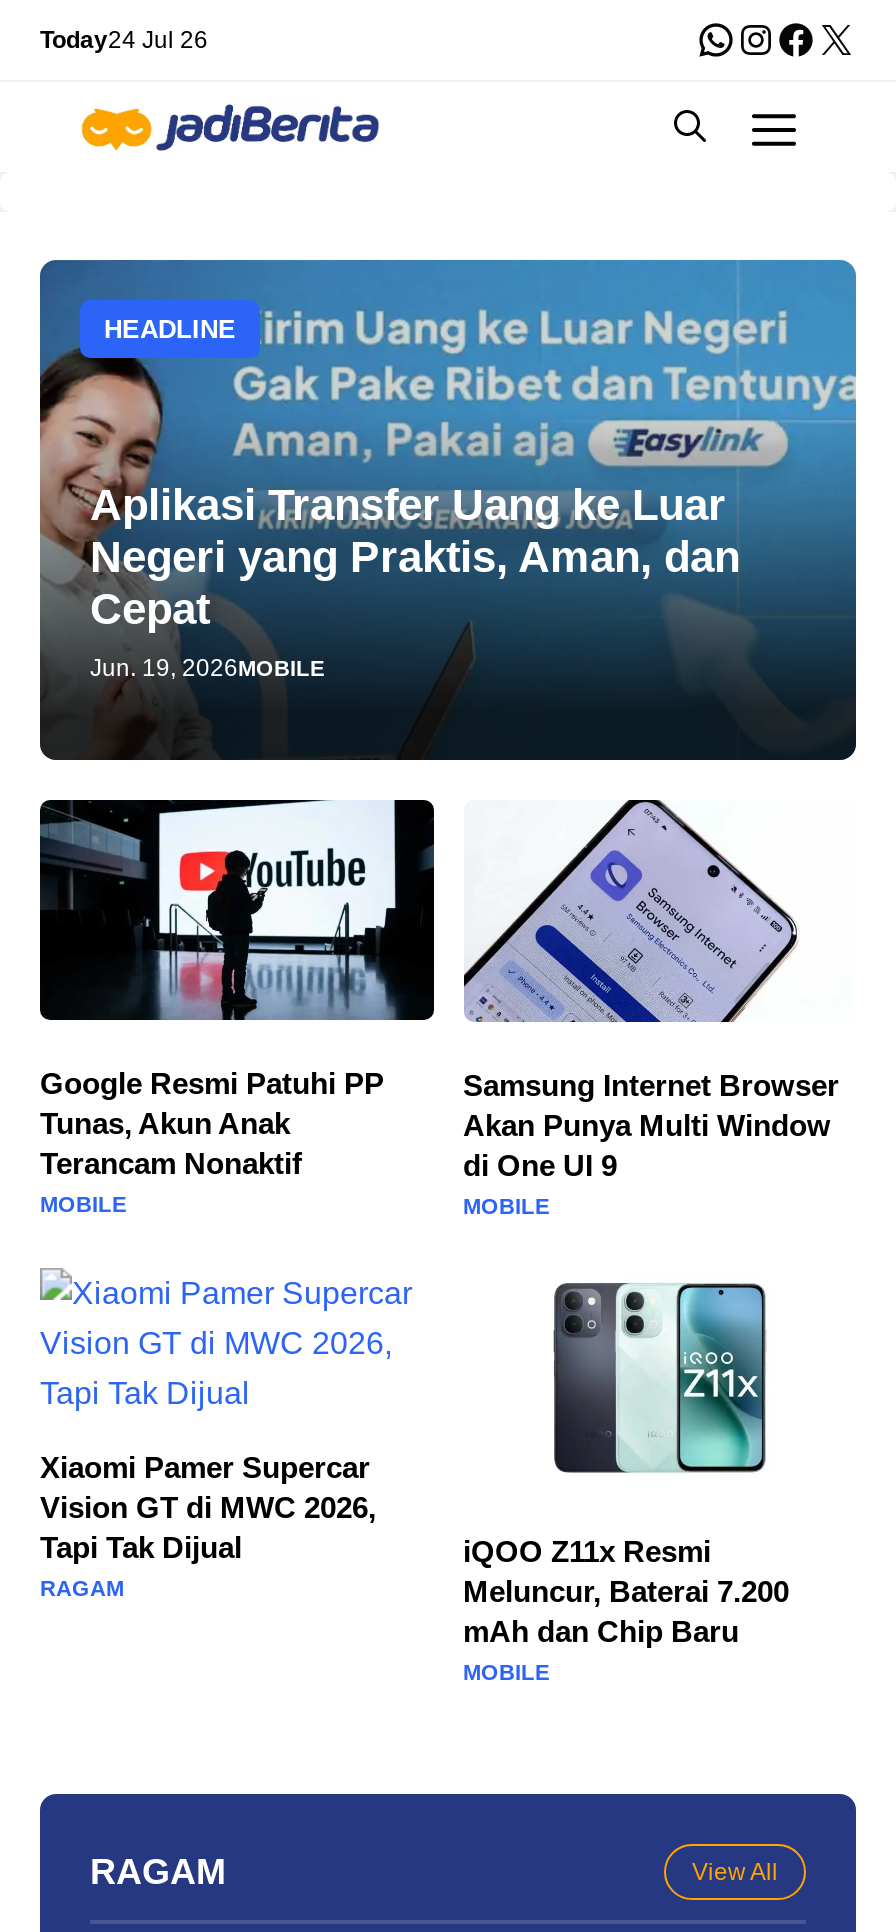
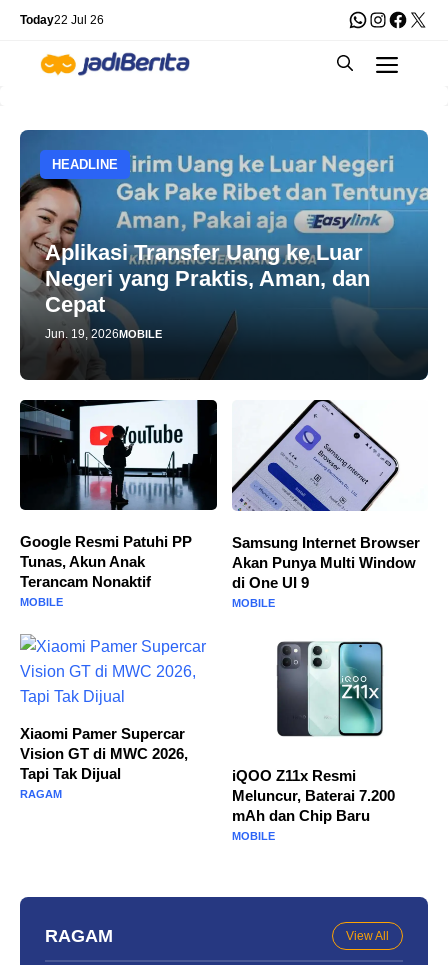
- Today24 Jul 26
+ Today22 Jul 26
